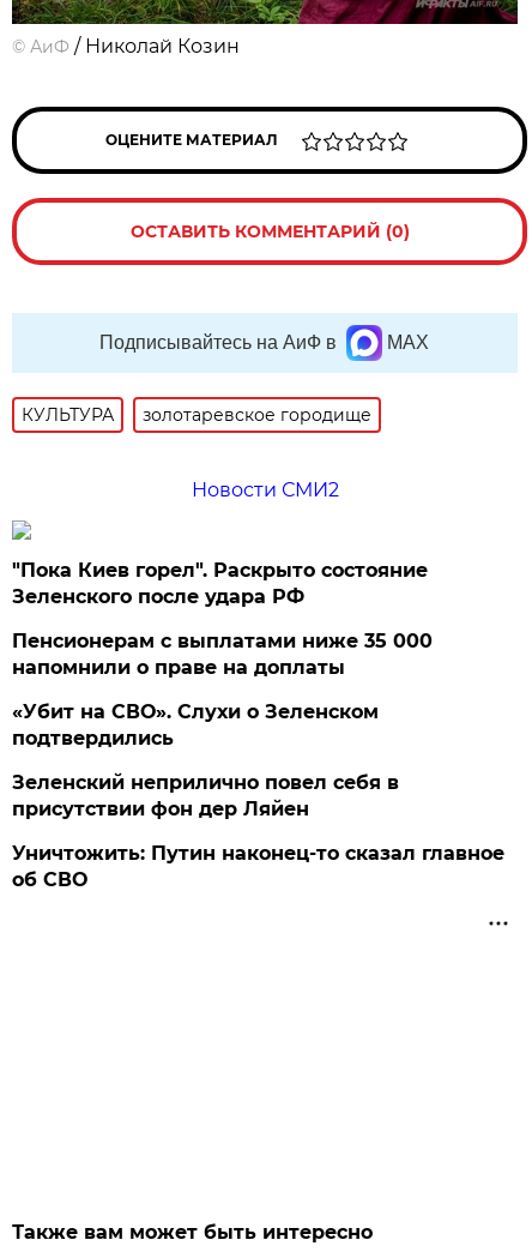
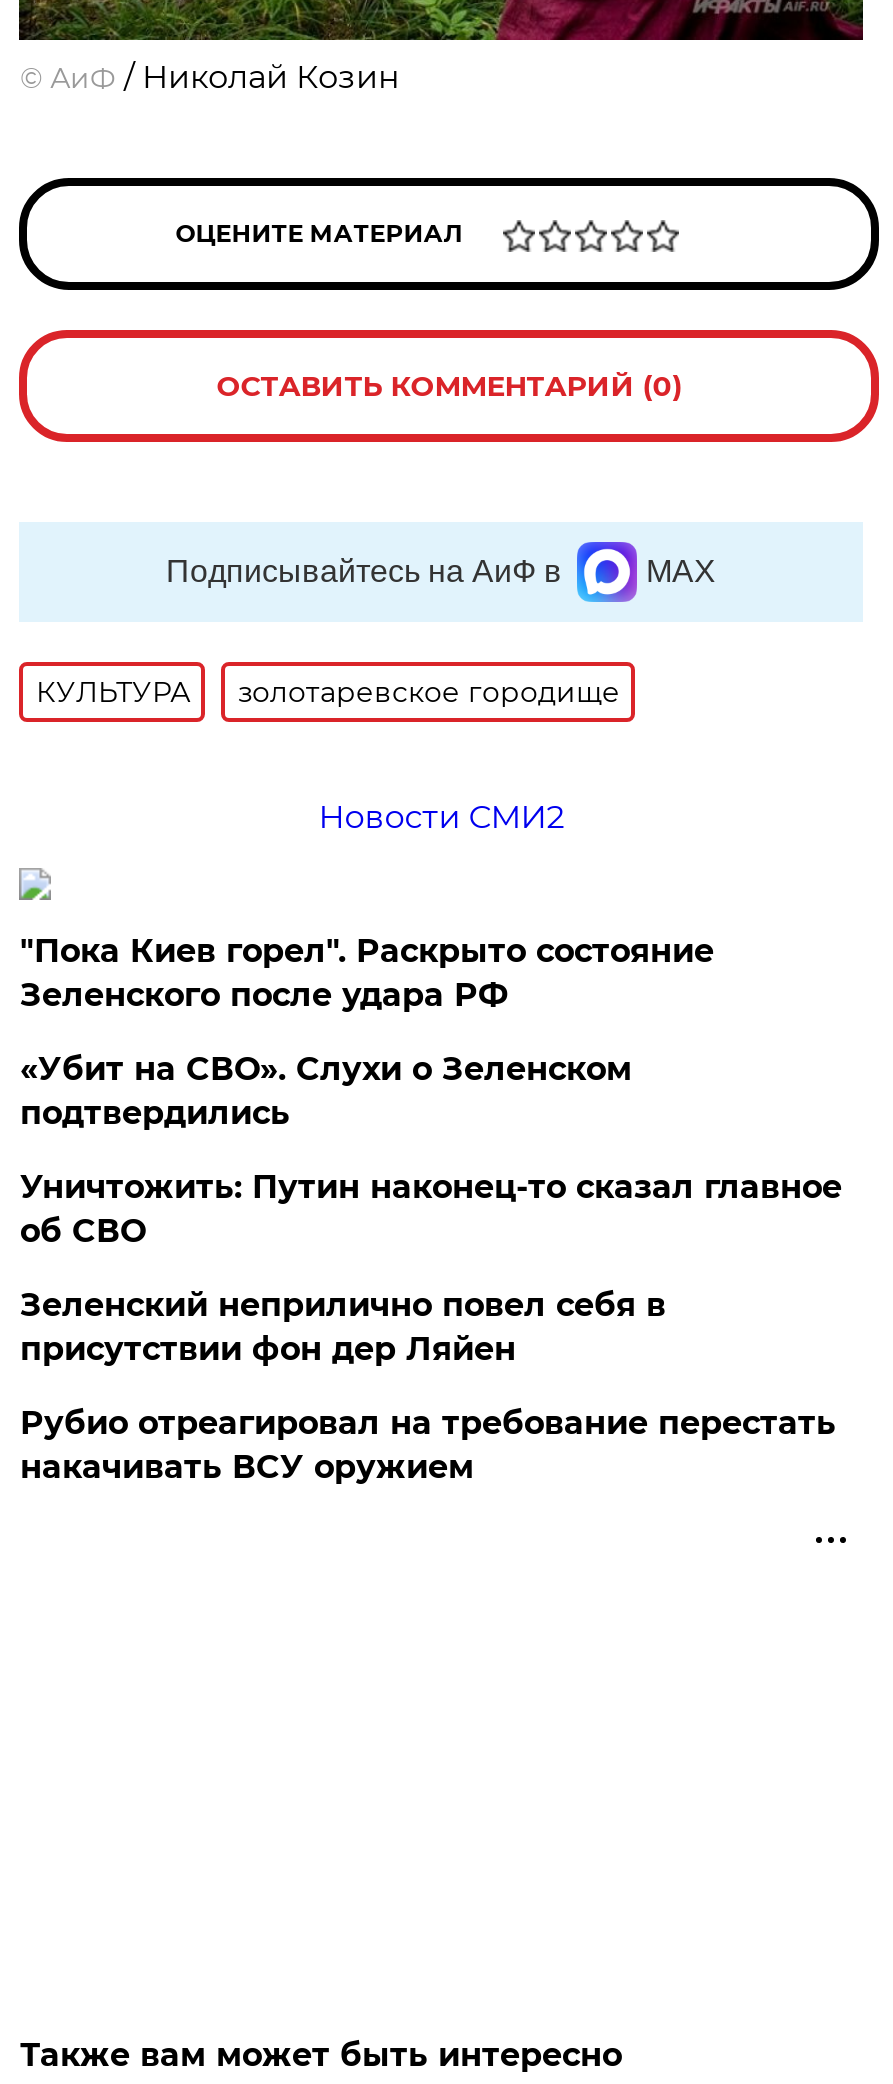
- Пенсионерам с выплатами ниже 35 000
- напомнили о праве на доплаты

moved up: «Убит на СВО». Слухи о Зеленском | подтвердились

+ Рубио отреагировал на требование перестать
+ накачивать ВСУ оружием

moved up: Уничтожить: Путин наконец-то сказал главное | об СВО
